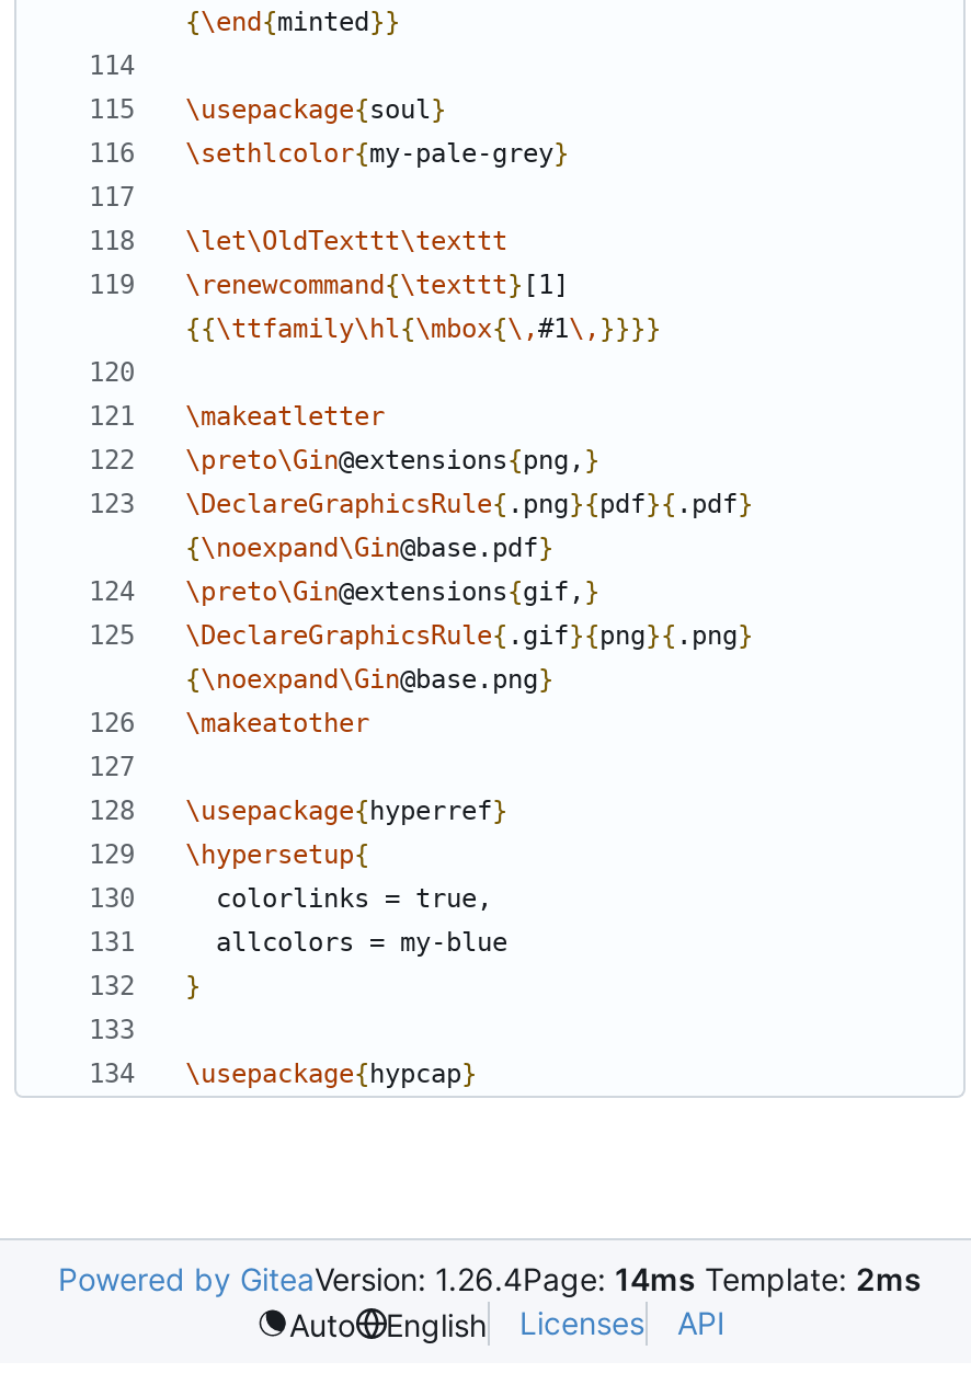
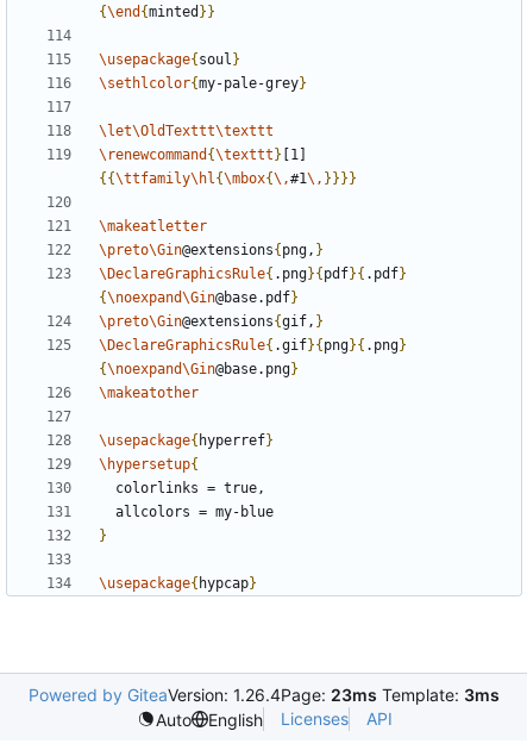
- Powered by GiteaVersion: 1.26.4Page: 14ms Template: 2ms
+ Powered by GiteaVersion: 1.26.4Page: 23ms Template: 3ms
